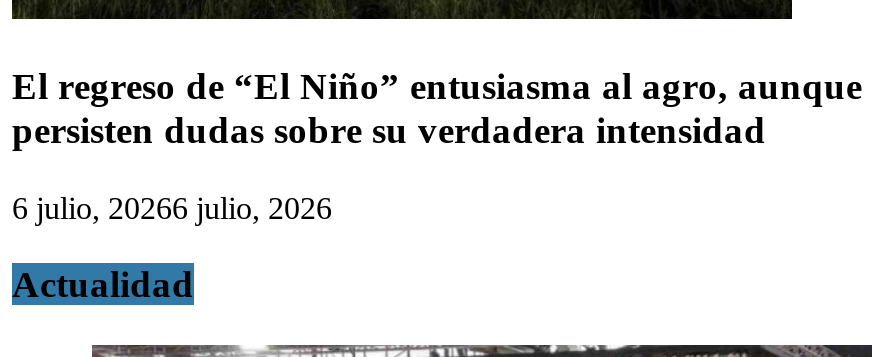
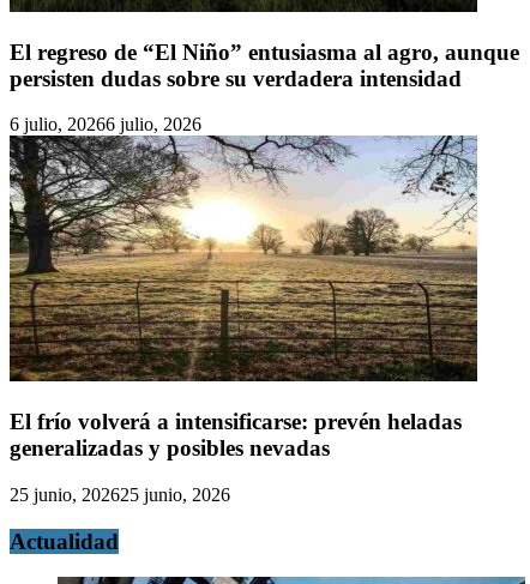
+ [image]
+ El frío volverá a intensificarse: prevén heladas
+ generalizadas y posibles nevadas
+ 25 junio, 202625 junio, 2026
